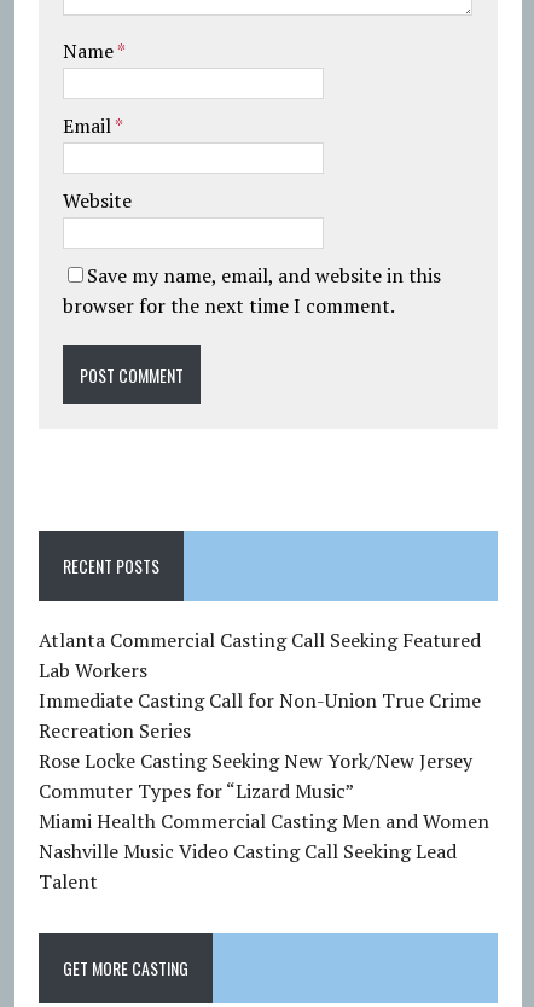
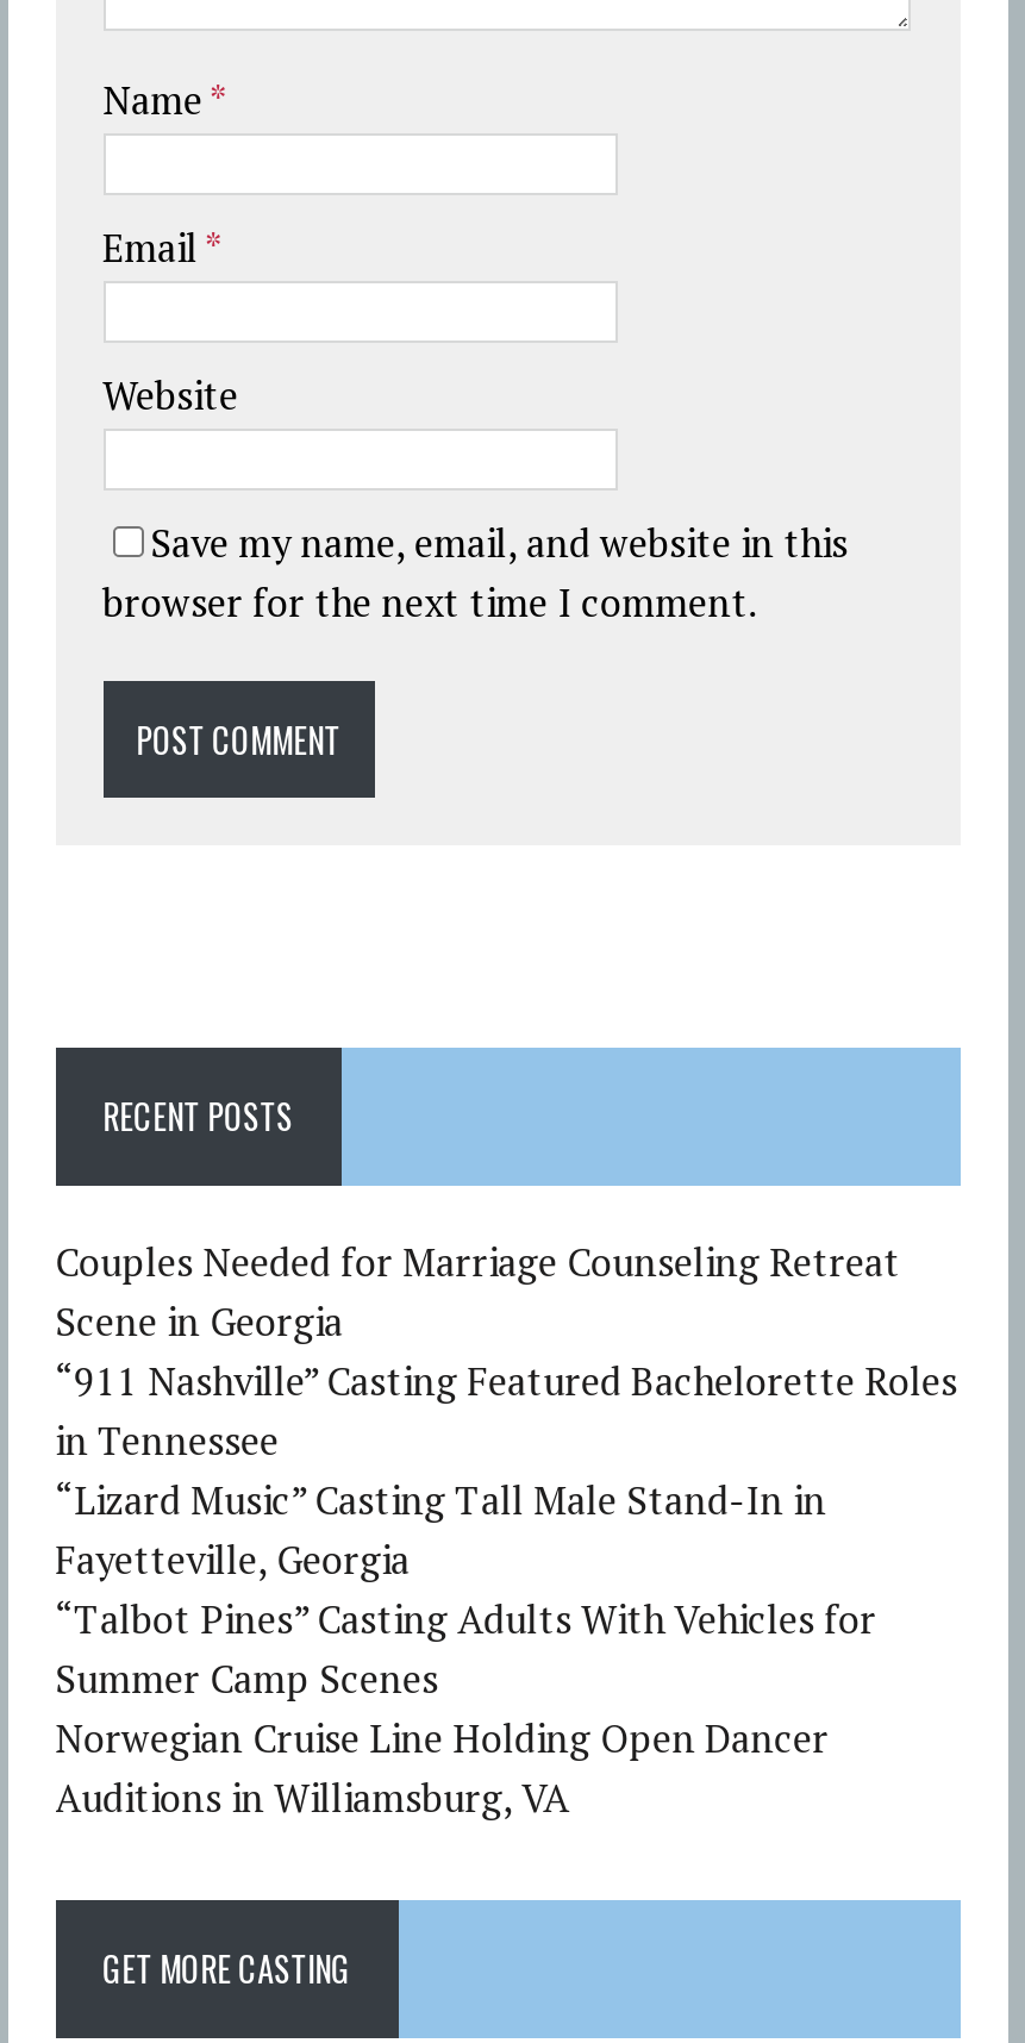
- Atlanta Commercial Casting Call Seeking Featured
- Lab Workers
- Immediate Casting Call for Non-Union True Crime
- Recreation Series
- Rose Locke Casting Seeking New York/New Jersey
- Commuter Types for “Lizard Music”
- Miami Health Commercial Casting Men and Women
- Nashville Music Video Casting Call Seeking Lead
- Talent
+ Couples Needed for Marriage Counseling Retreat
+ Scene in Georgia
+ “911 Nashville” Casting Featured Bachelorette Roles
+ in Tennessee
+ “Lizard Music” Casting Tall Male Stand-In in
+ Fayetteville, Georgia
+ “Talbot Pines” Casting Adults With Vehicles for
+ Summer Camp Scenes
+ Norwegian Cruise Line Holding Open Dancer
+ Auditions in Williamsburg, VA
